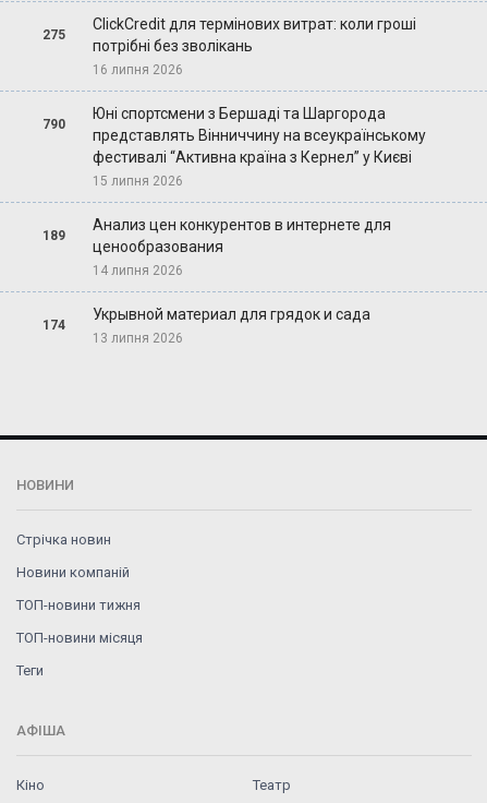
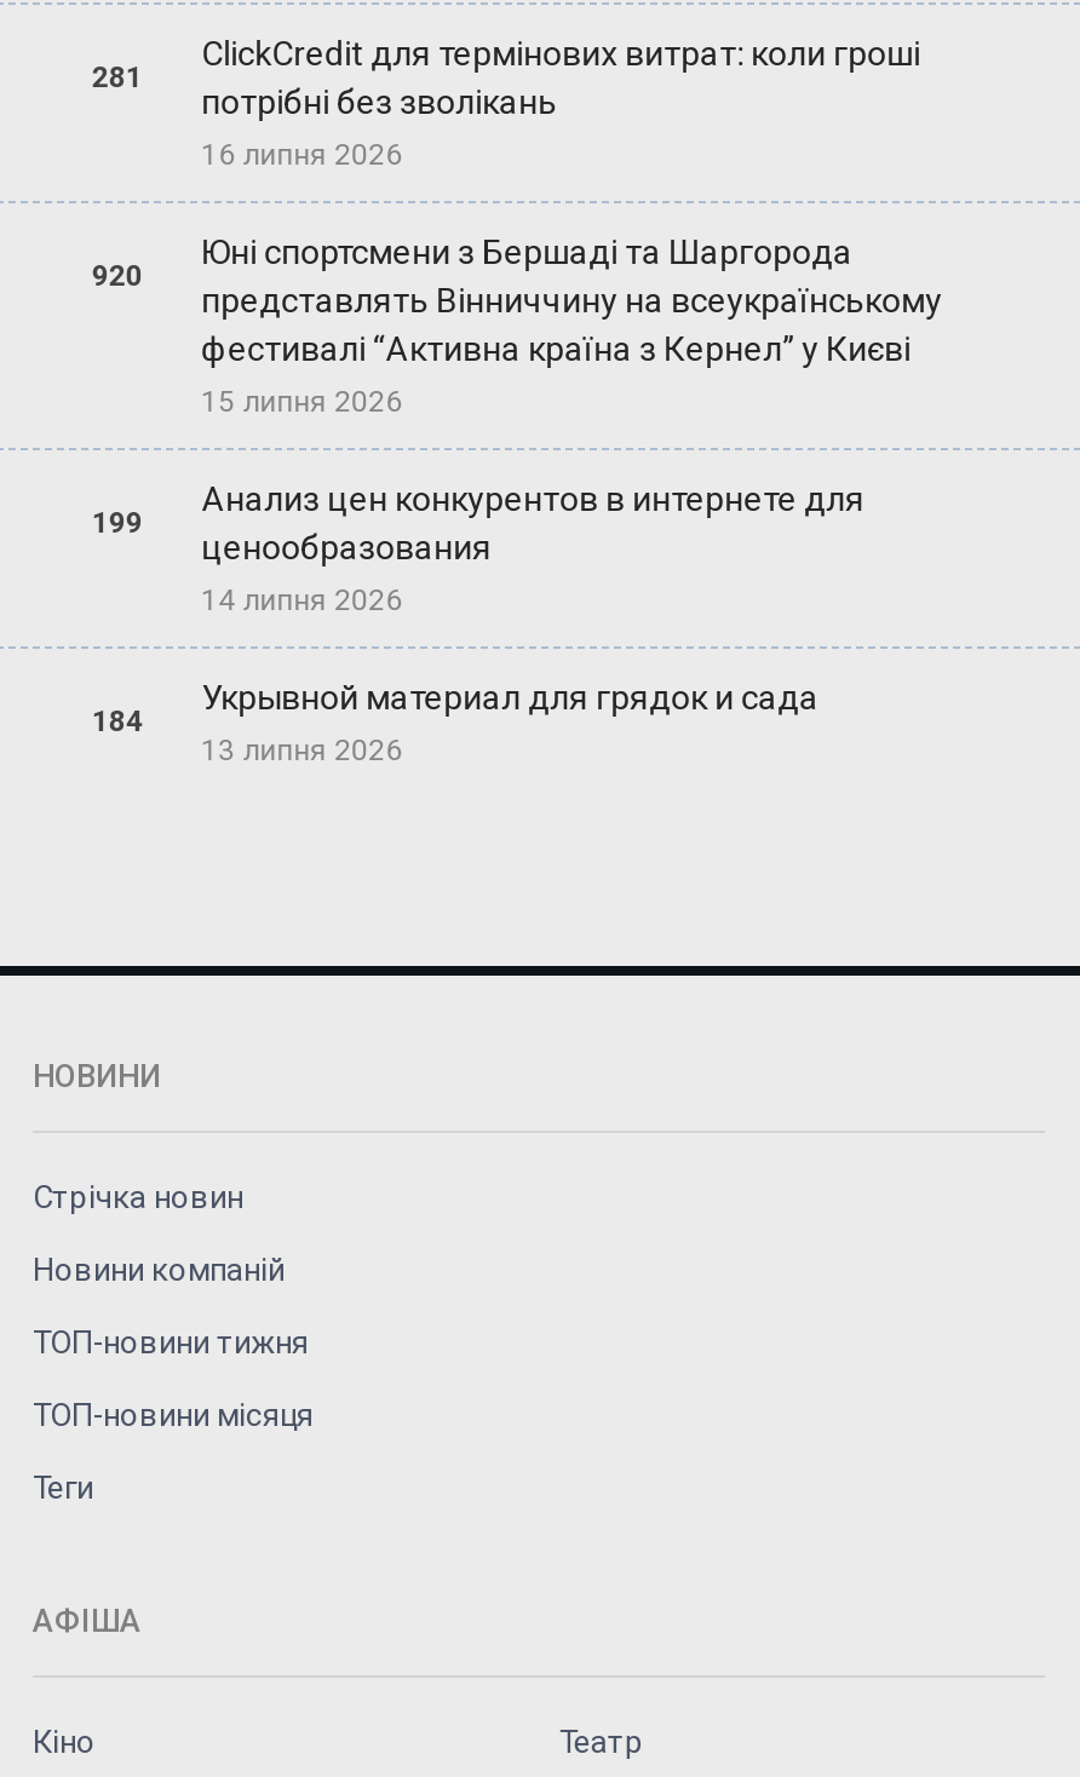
- 275
+ 281

- 790
+ 920

- 189
+ 199

- 174
+ 184
